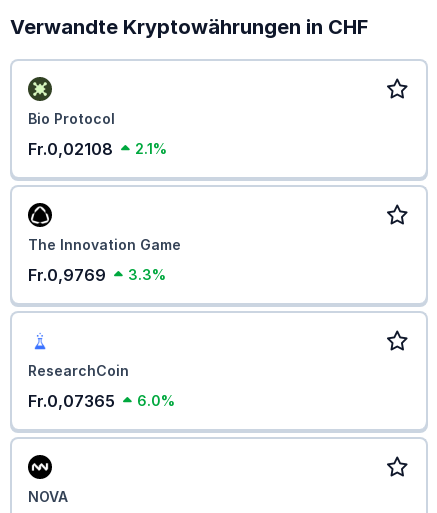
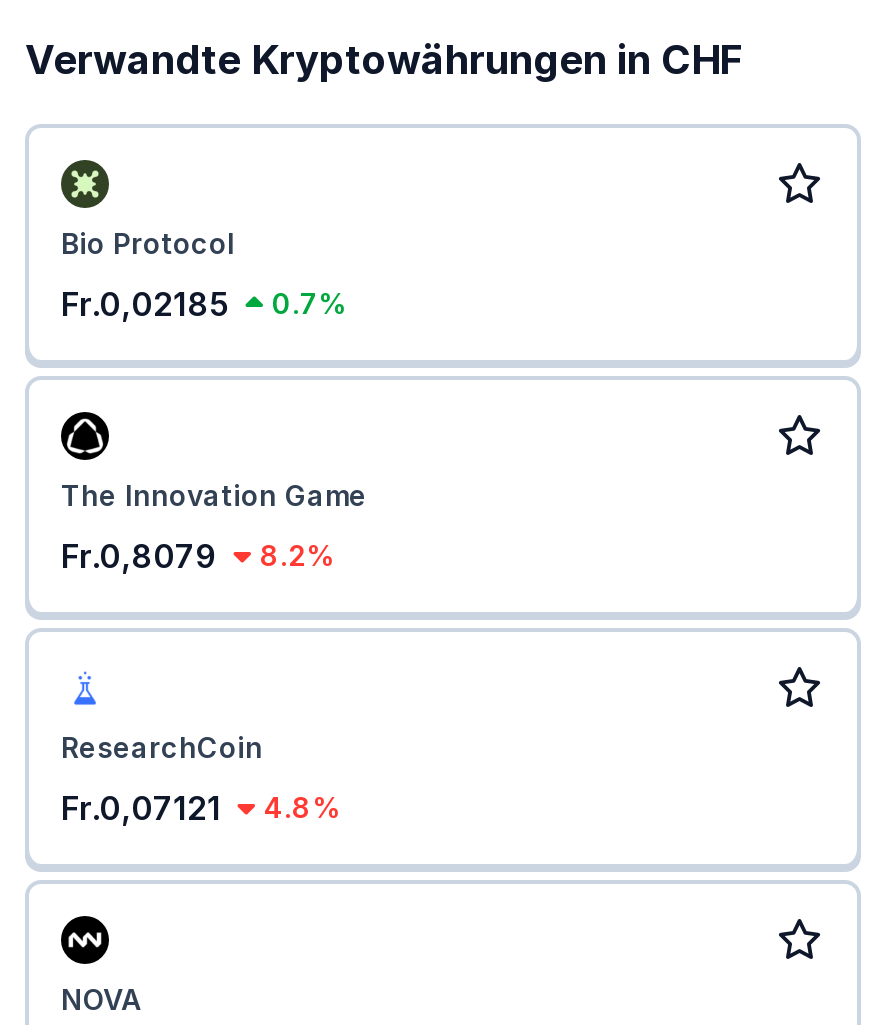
- Fr.0,02108
- 2.1%
+ Fr.0,02185
+ 0.7%

- Fr.0,9769
- 3.3%
+ Fr.0,8079
+ 8.2%

- Fr.0,07365
- 6.0%
+ Fr.0,07121
+ 4.8%
